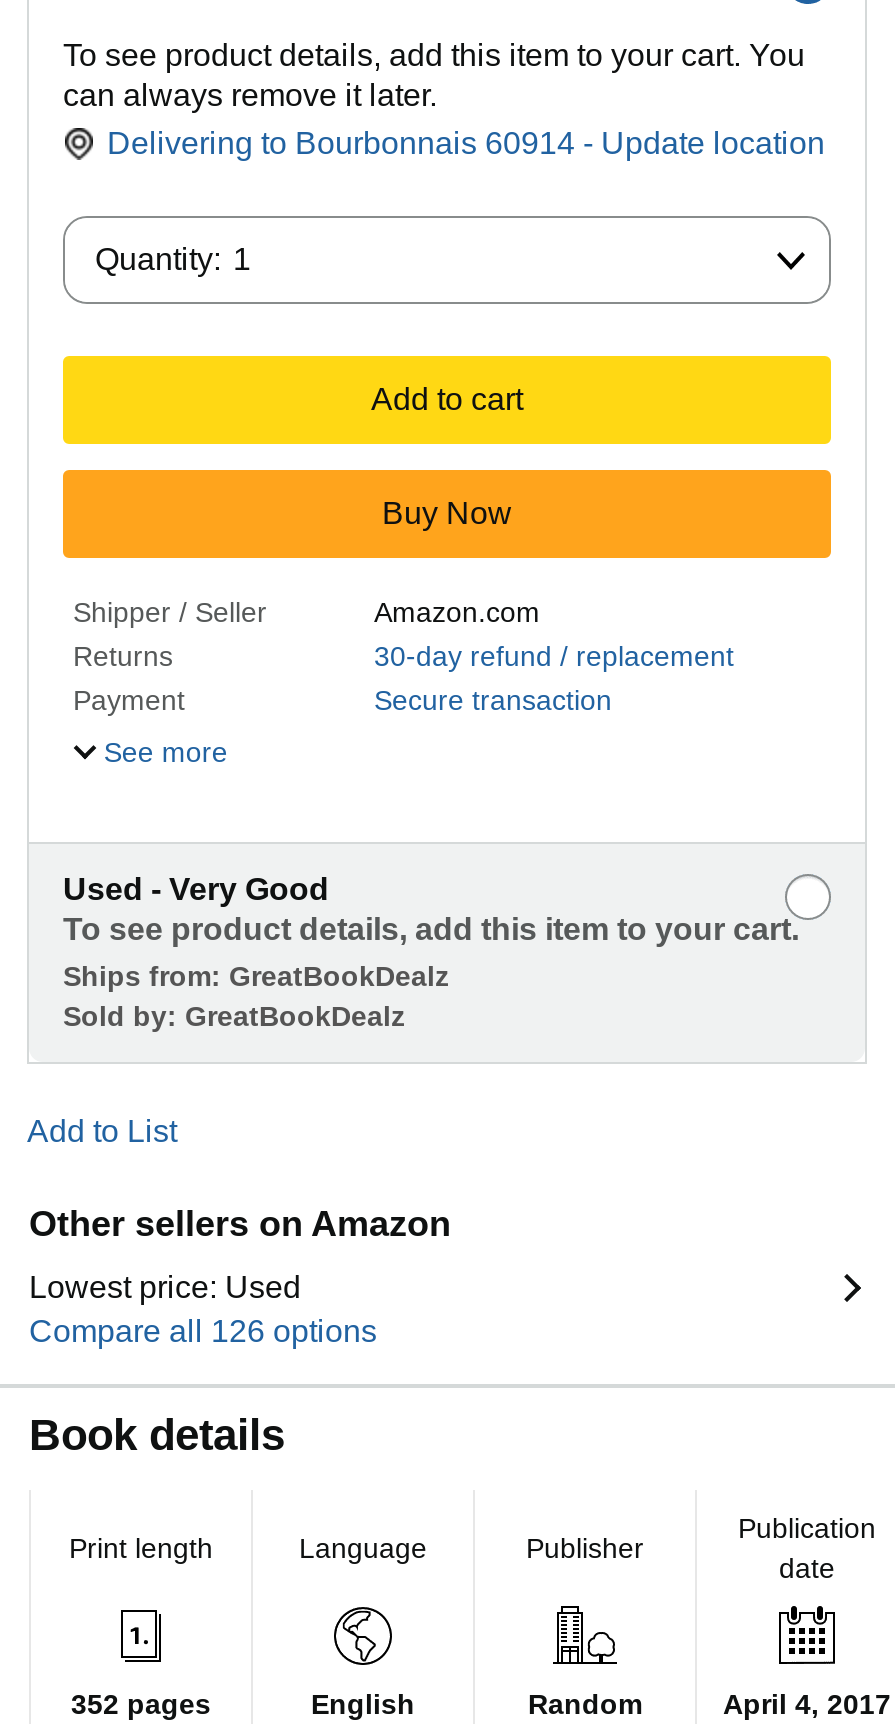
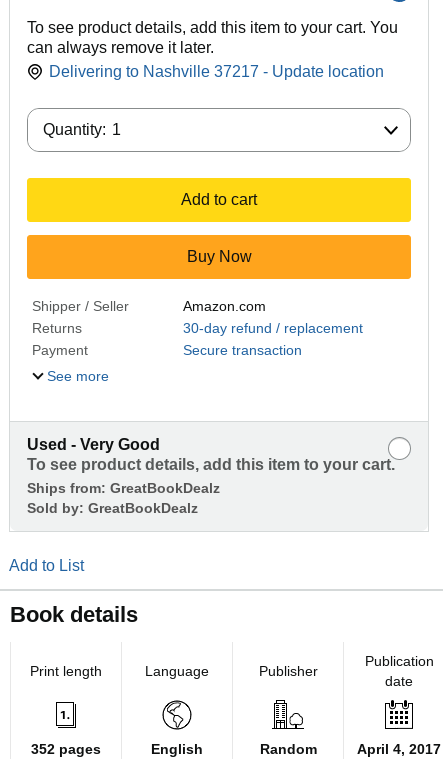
- Delivering to Bourbonnais 60914 - Update location
+ Delivering to Nashville 37217 - Update location

- Other sellers on Amazon
- Lowest price: Used
- Compare all 126 options
